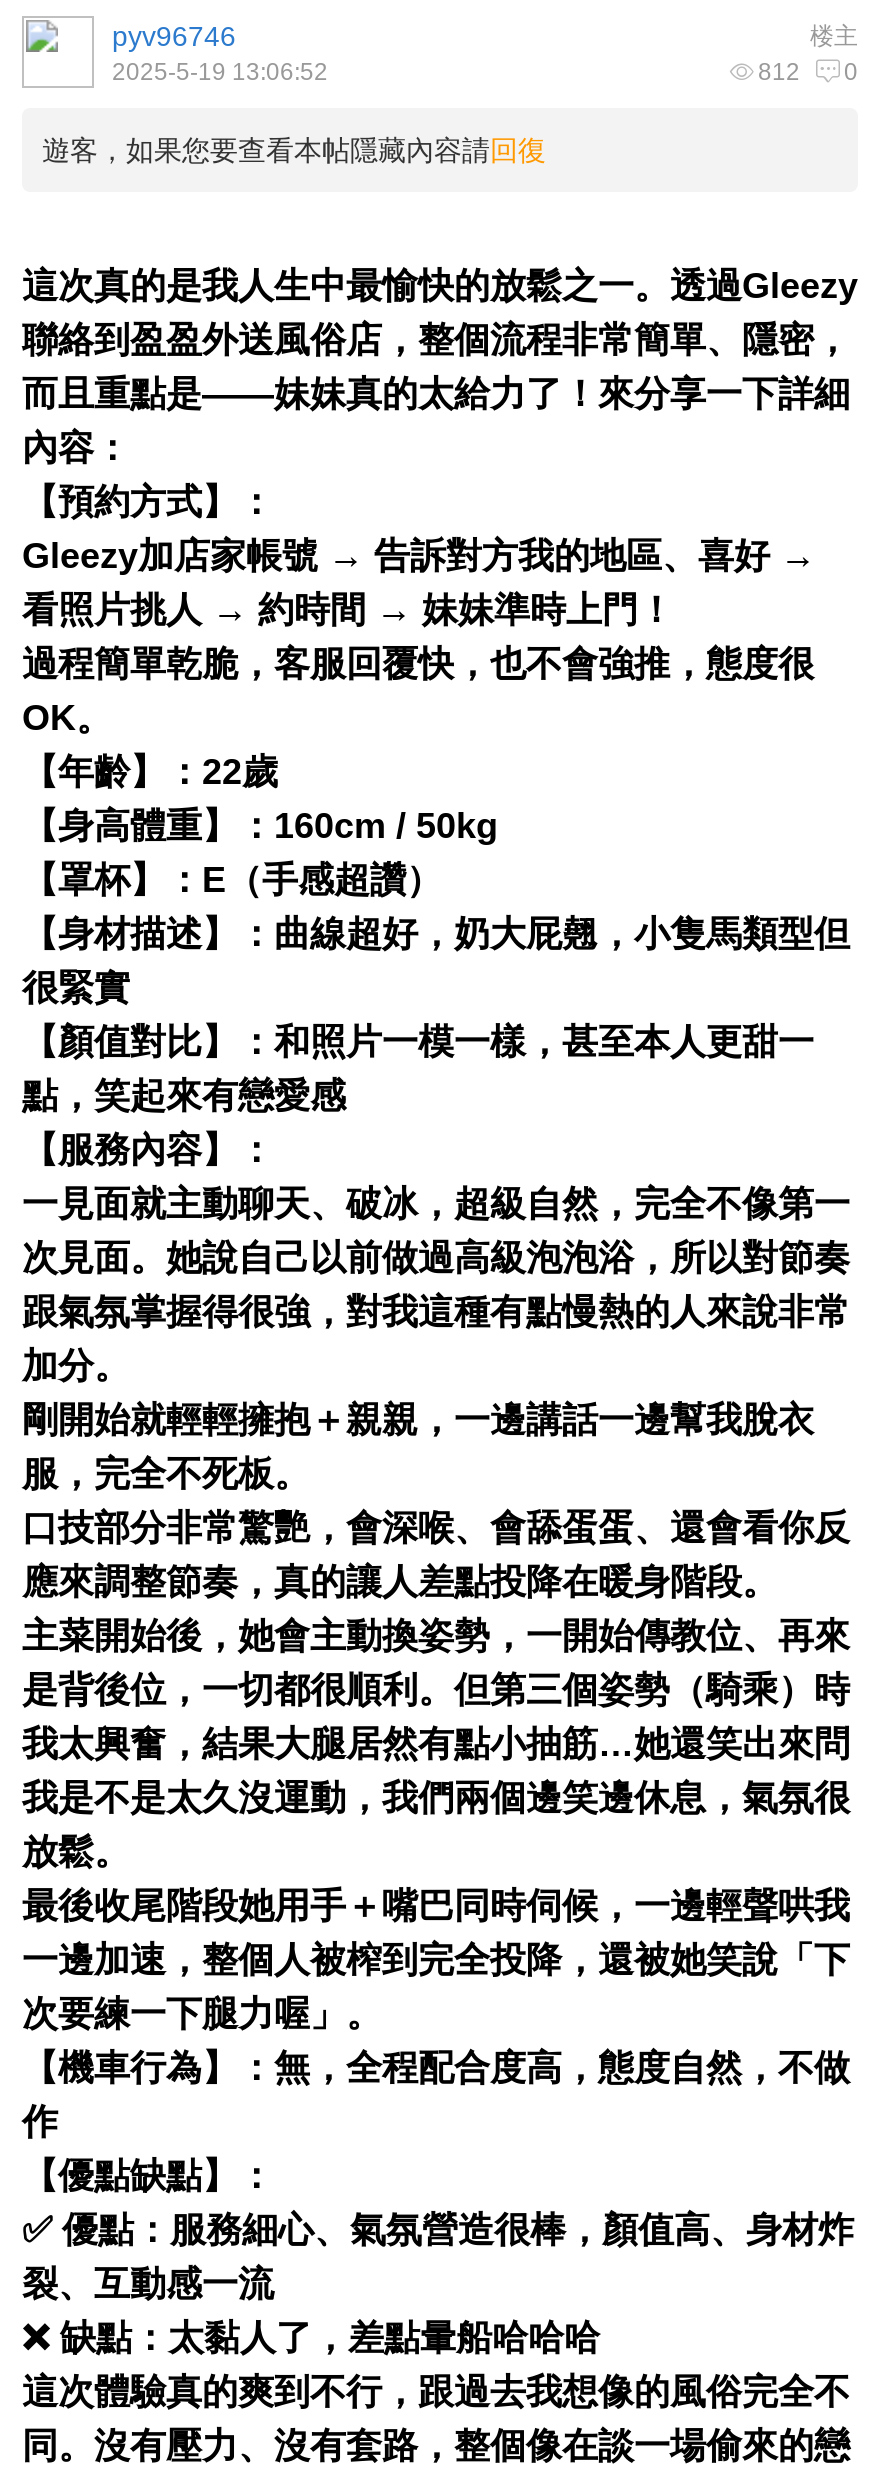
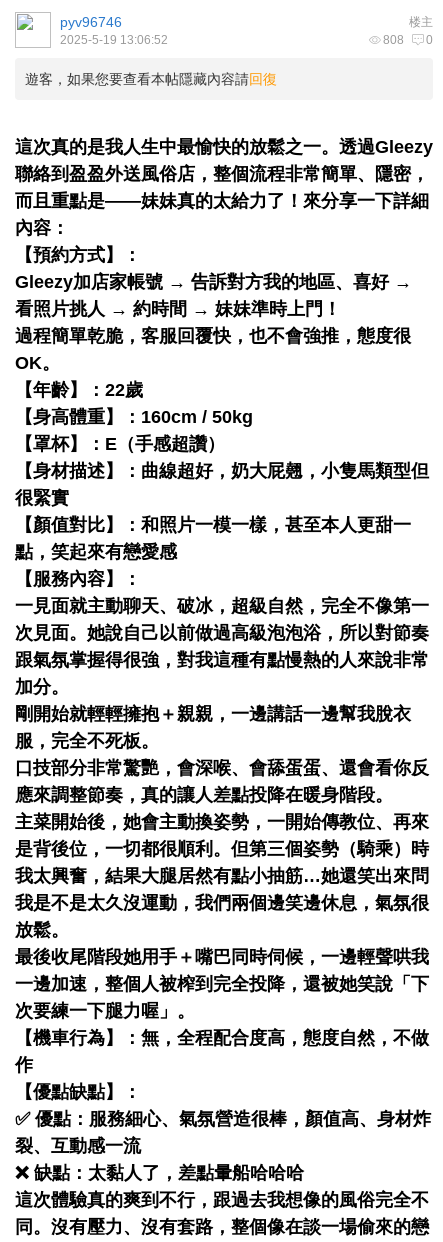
- 812 0
+ 808 0
